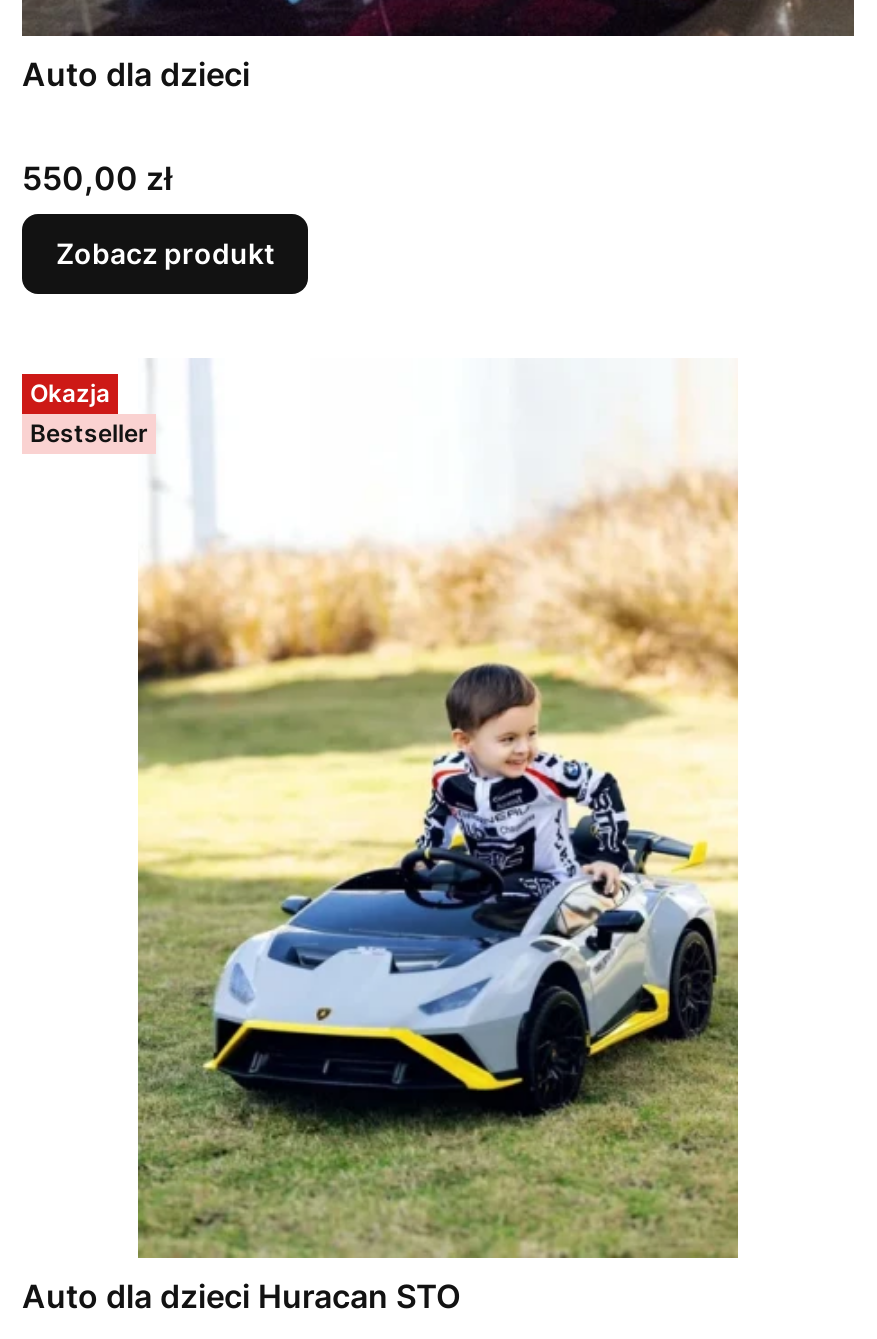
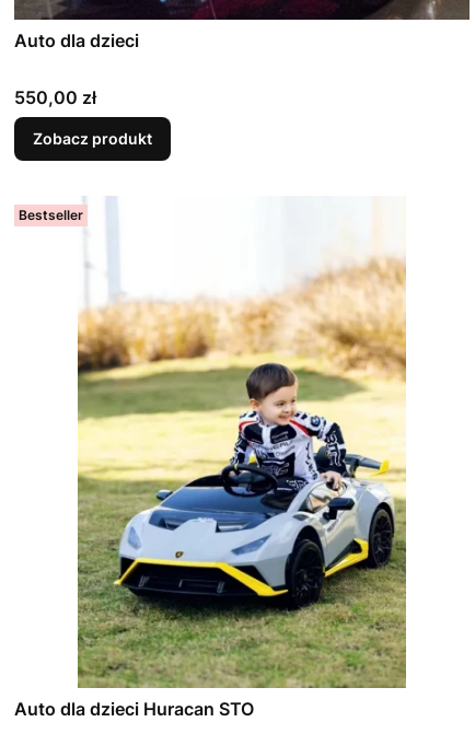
- Okazja

moved up: Bestseller
